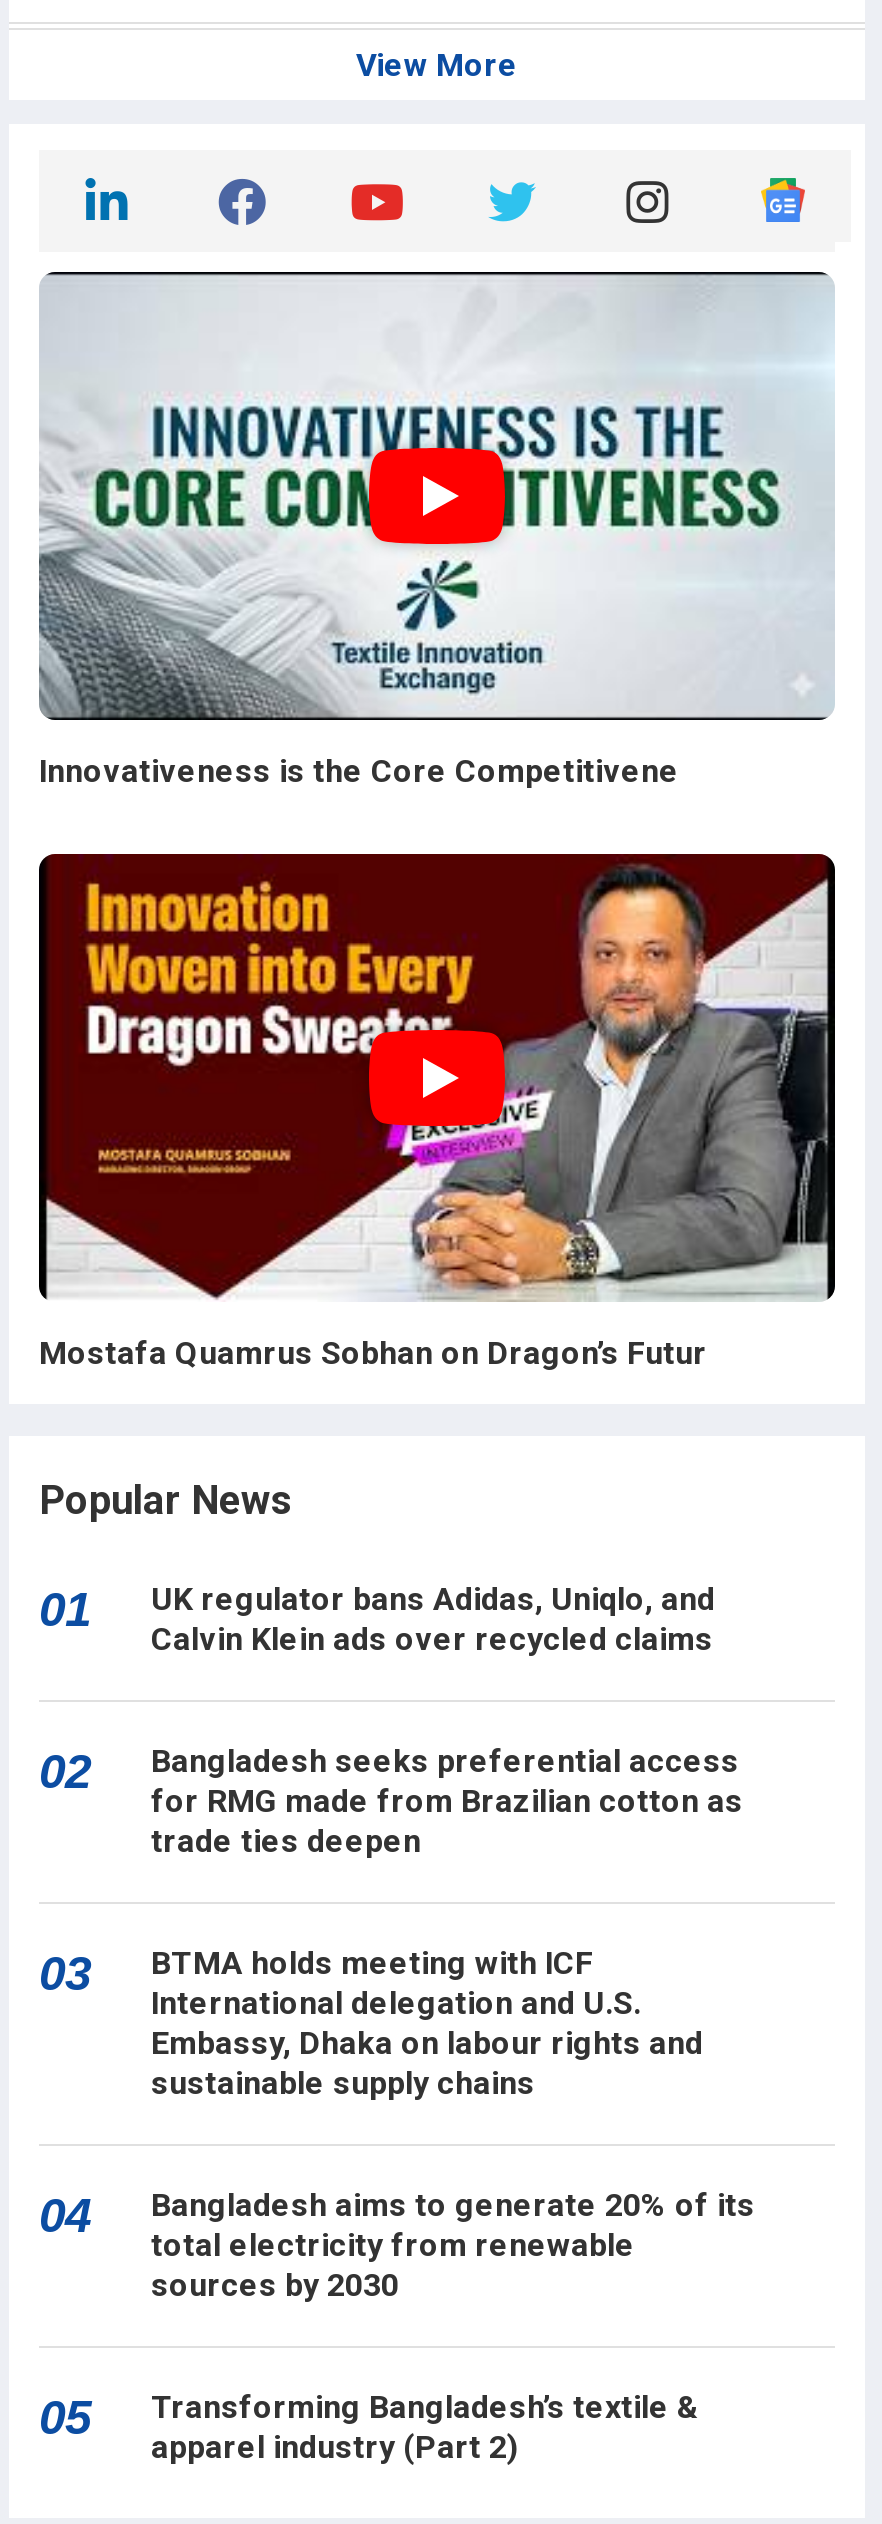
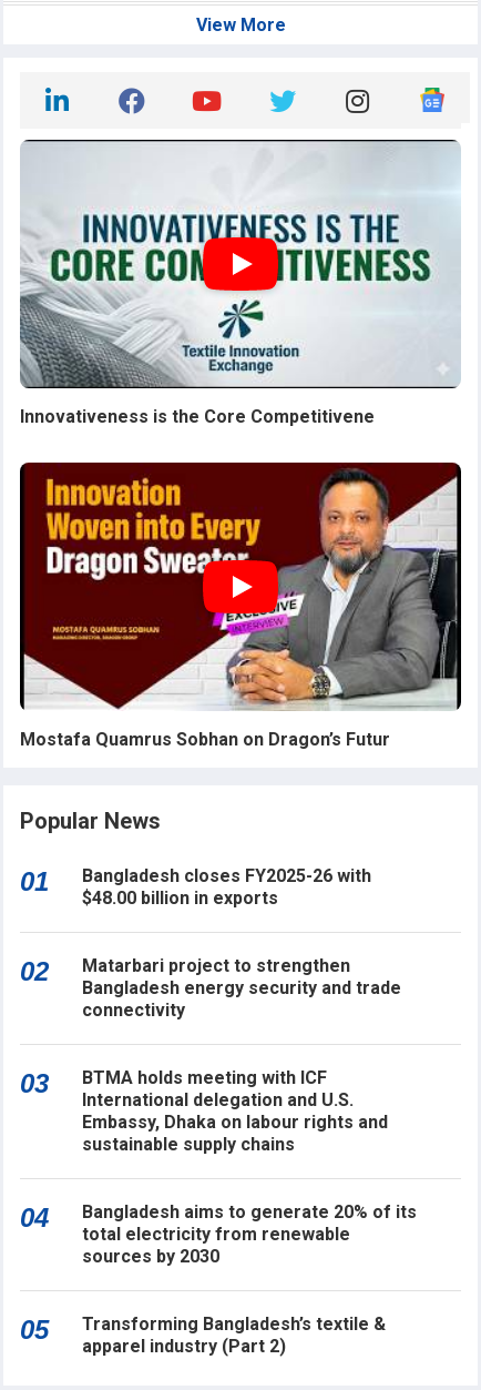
- UK regulator bans Adidas, Uniqlo, and
- Calvin Klein ads over recycled claims
+ Bangladesh closes FY2025-26 with
+ $48.00 billion in exports

- Bangladesh seeks preferential access
- for RMG made from Brazilian cotton as
- trade ties deepen
+ Matarbari project to strengthen
+ Bangladesh energy security and trade
+ connectivity
